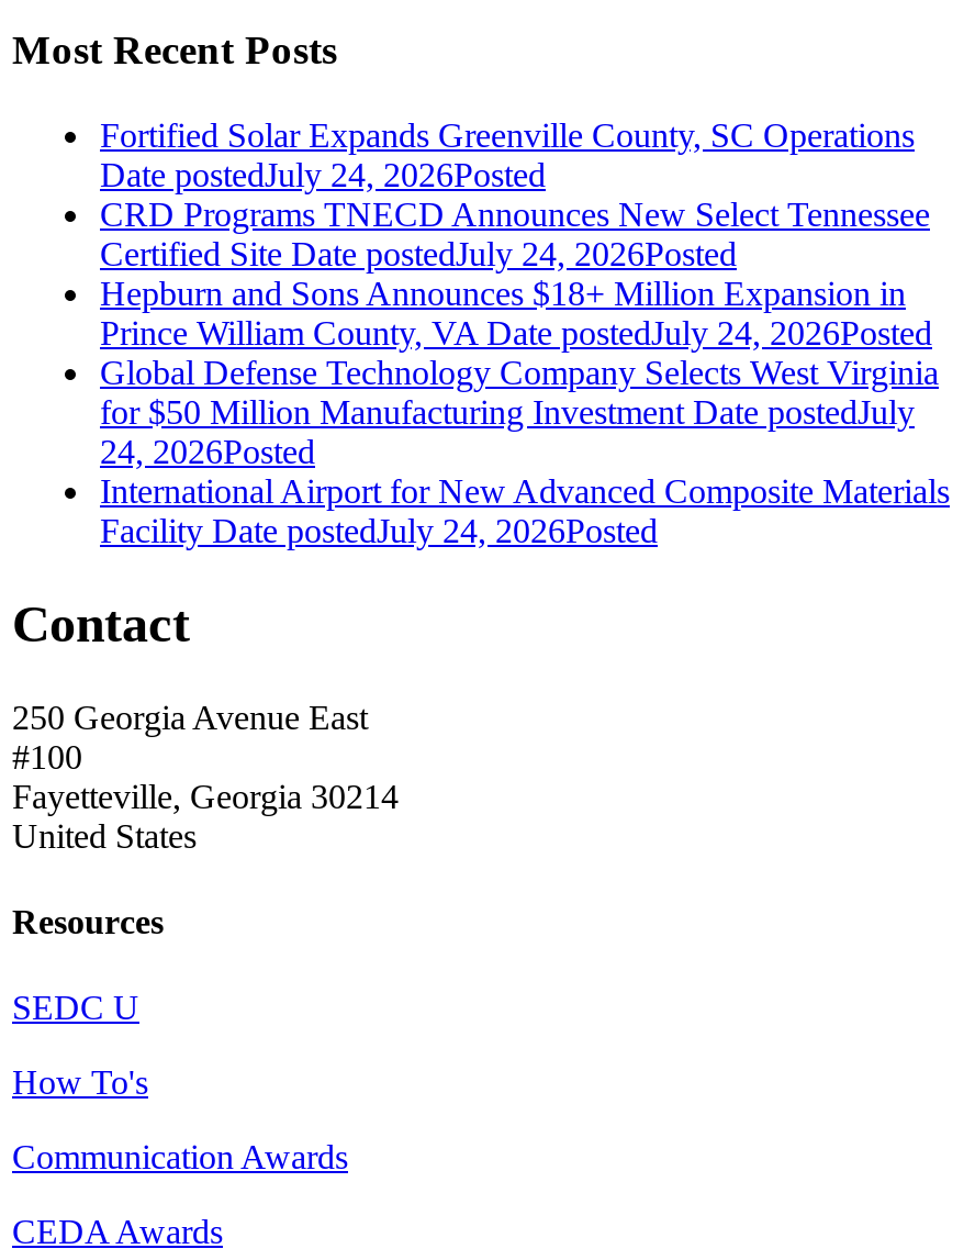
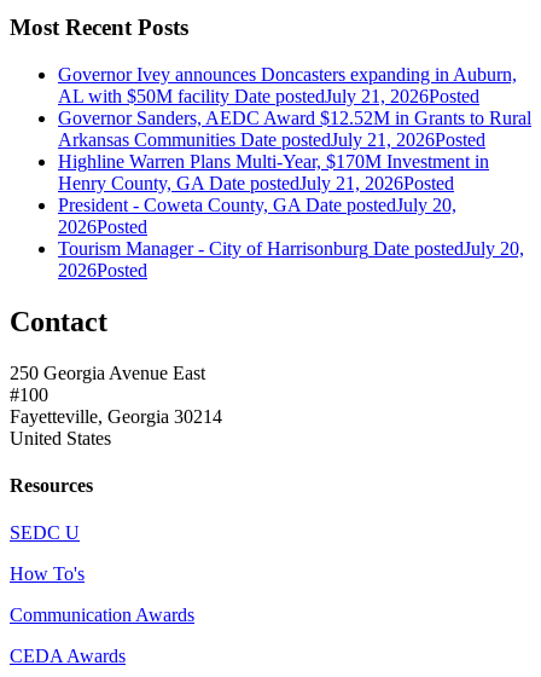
- Fortified Solar Expands Greenville County, SC Operations
- Date postedJuly 24, 2026Posted
- CRD Programs TNECD Announces New Select Tennessee
- Certified Site Date postedJuly 24, 2026Posted
- Hepburn and Sons Announces $18+ Million Expansion in
- Prince William County, VA Date postedJuly 24, 2026Posted
- Global Defense Technology Company Selects West Virginia
- for $50 Million Manufacturing Investment Date postedJuly
- 24, 2026Posted
- International Airport for New Advanced Composite Materials
- Facility Date postedJuly 24, 2026Posted
+ Governor Ivey announces Doncasters expanding in Auburn,
+ AL with $50M facility Date postedJuly 21, 2026Posted
+ Governor Sanders, AEDC Award $12.52M in Grants to Rural
+ Arkansas Communities Date postedJuly 21, 2026Posted
+ Highline Warren Plans Multi-Year, $170M Investment in
+ Henry County, GA Date postedJuly 21, 2026Posted
+ President - Coweta County, GA Date postedJuly 20,
+ 2026Posted
+ Tourism Manager - City of Harrisonburg Date postedJuly 20,
+ 2026Posted
